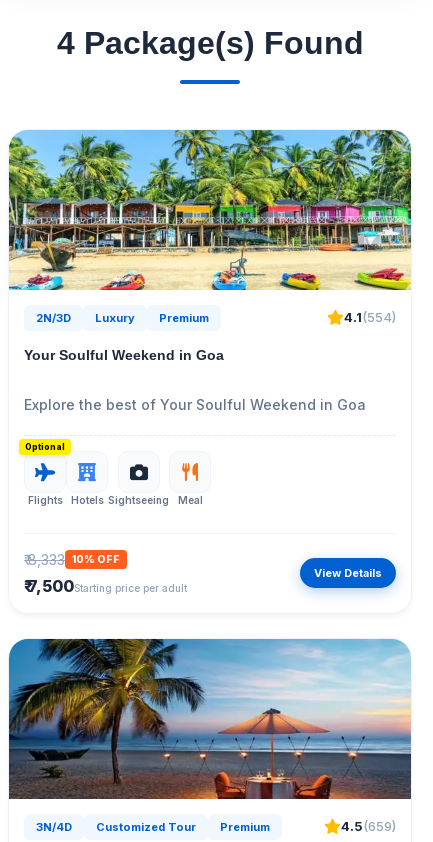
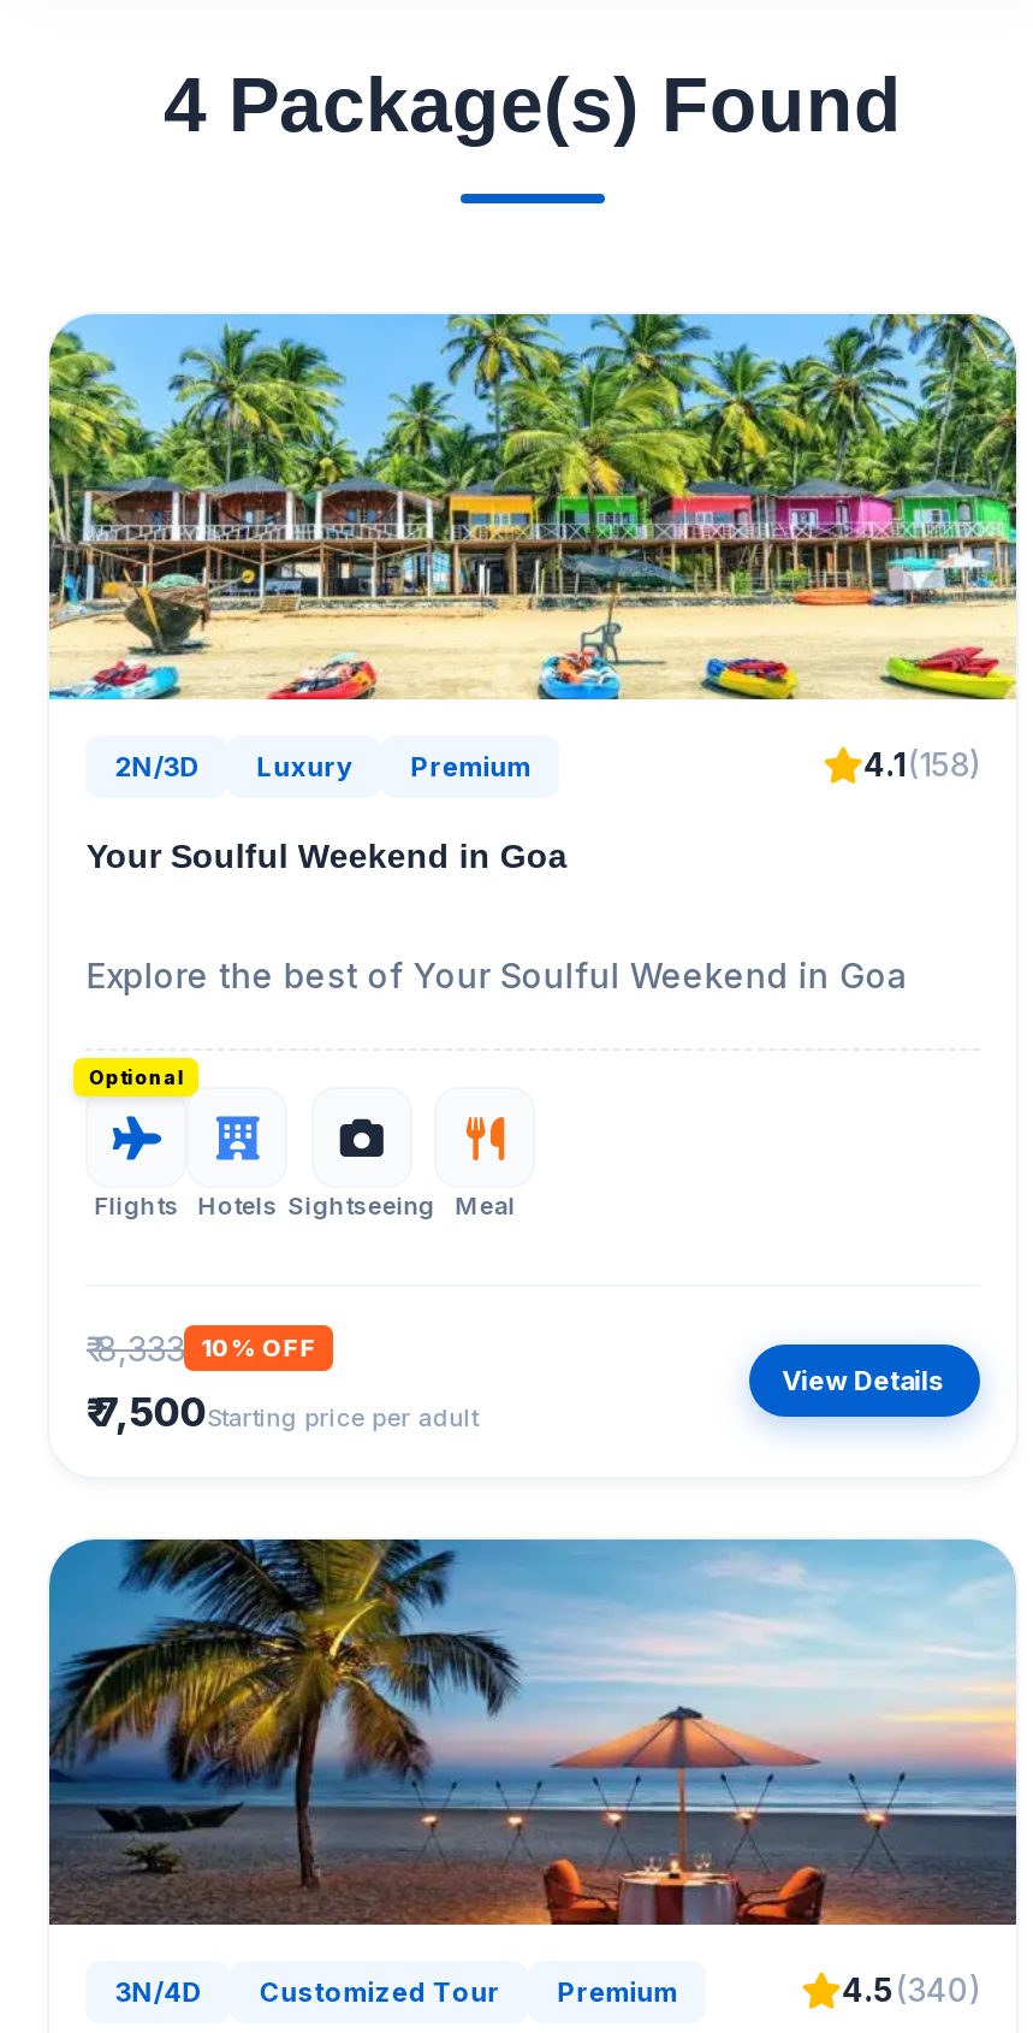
- 4.1 (554)
+ 4.1 (158)

- 4.5 (659)
+ 4.5 (340)
